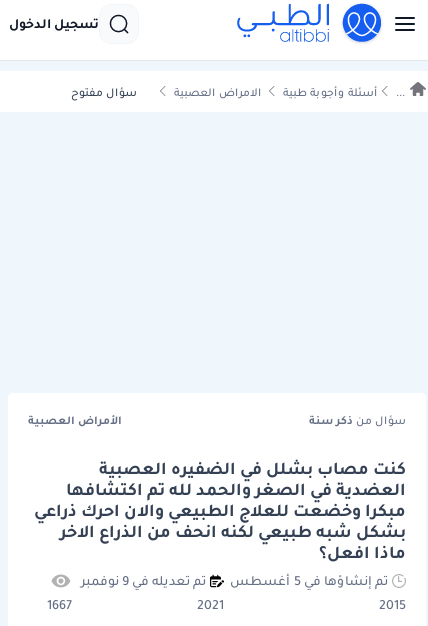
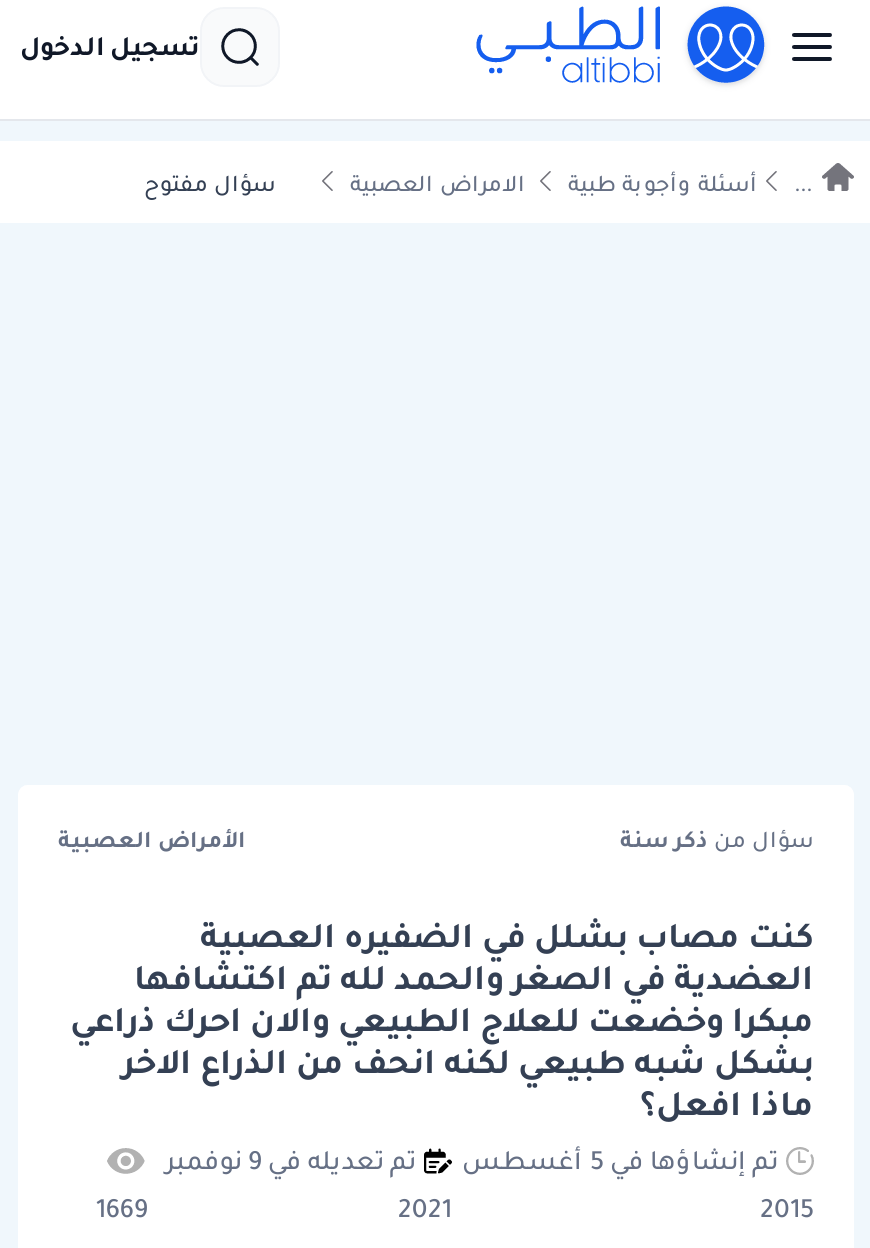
- 1667
+ 1669
